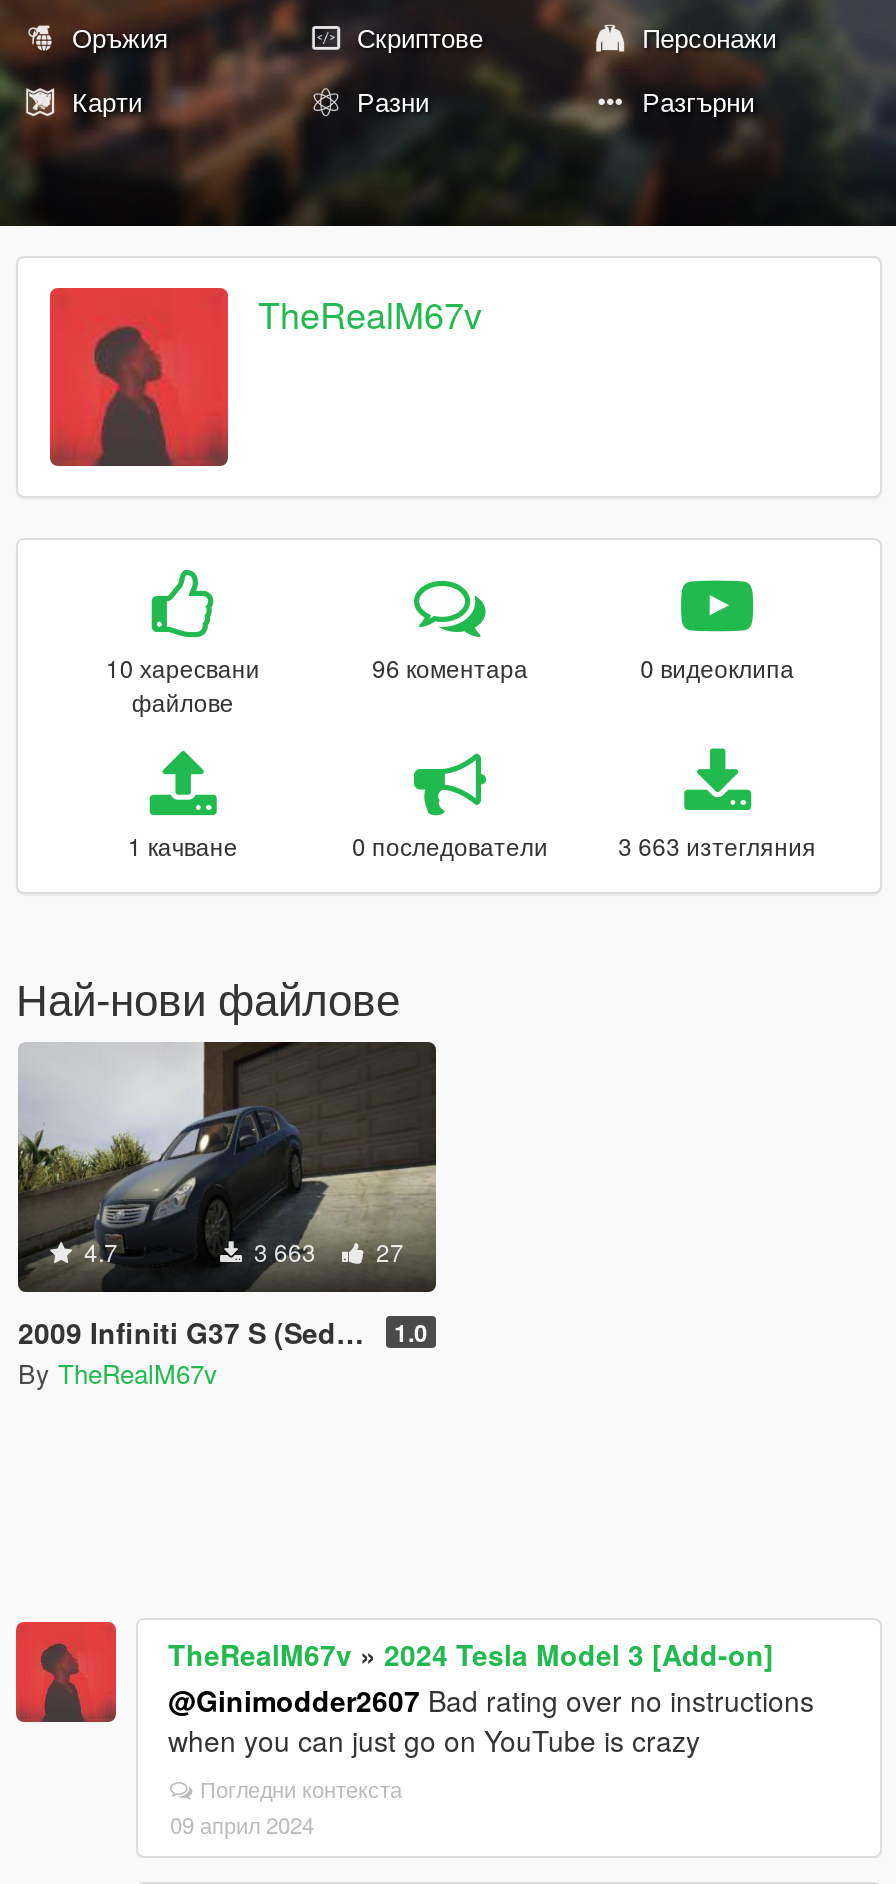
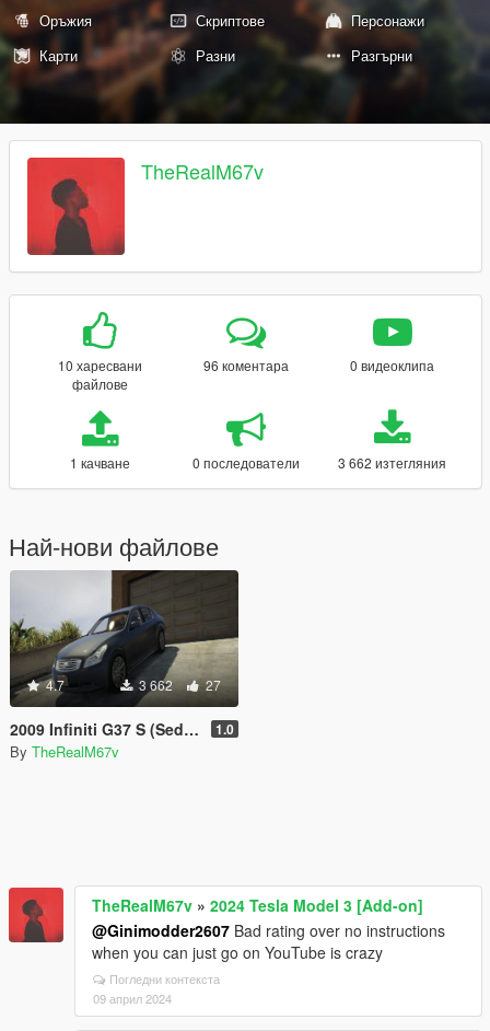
- 3 663 изтегляния
+ 3 662 изтегляния

- 3 663 27
+ 3 662 27
